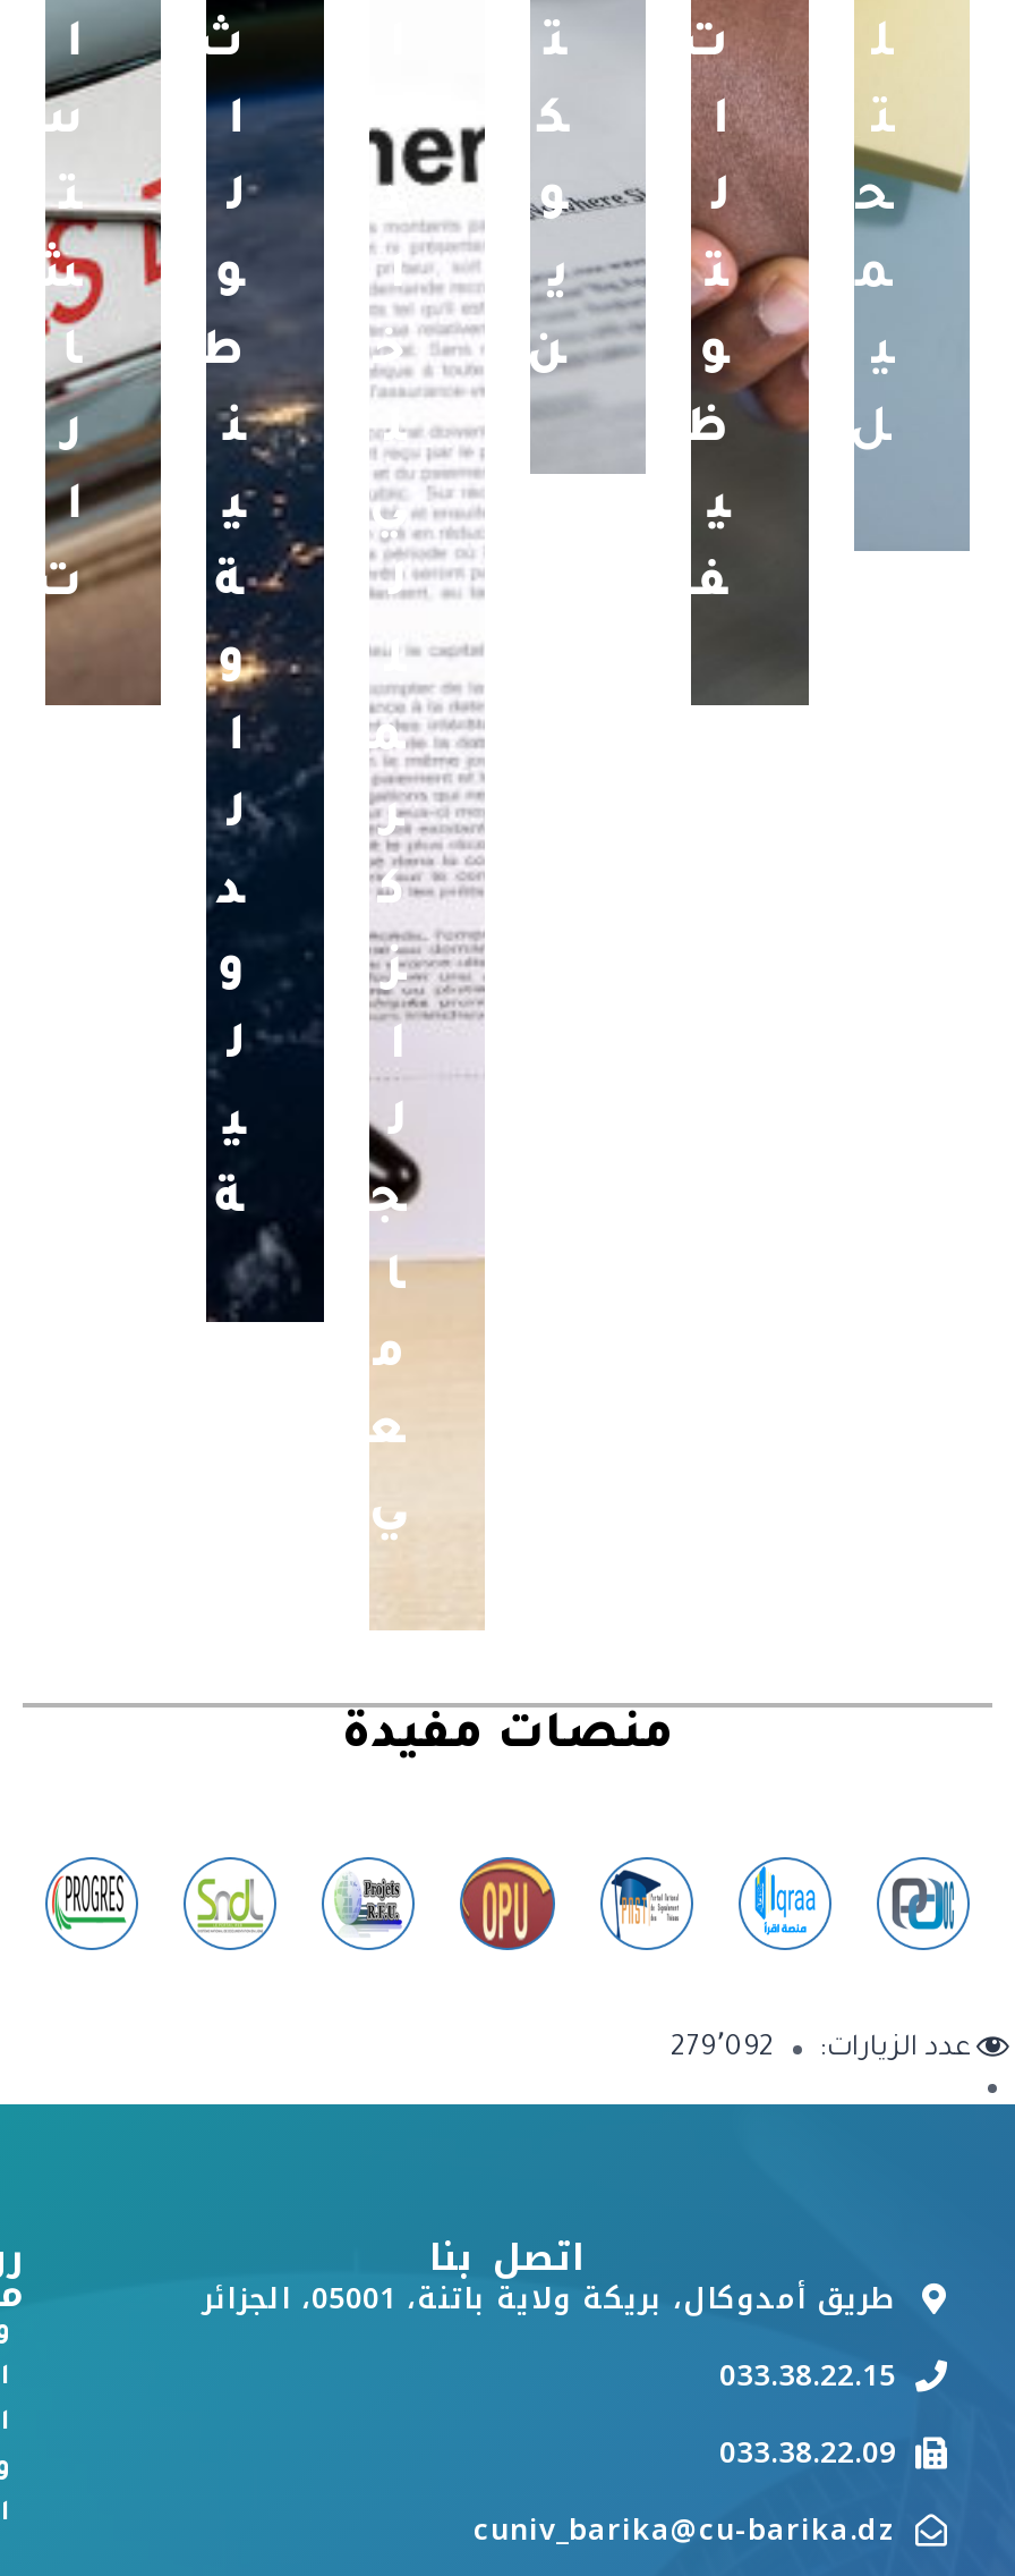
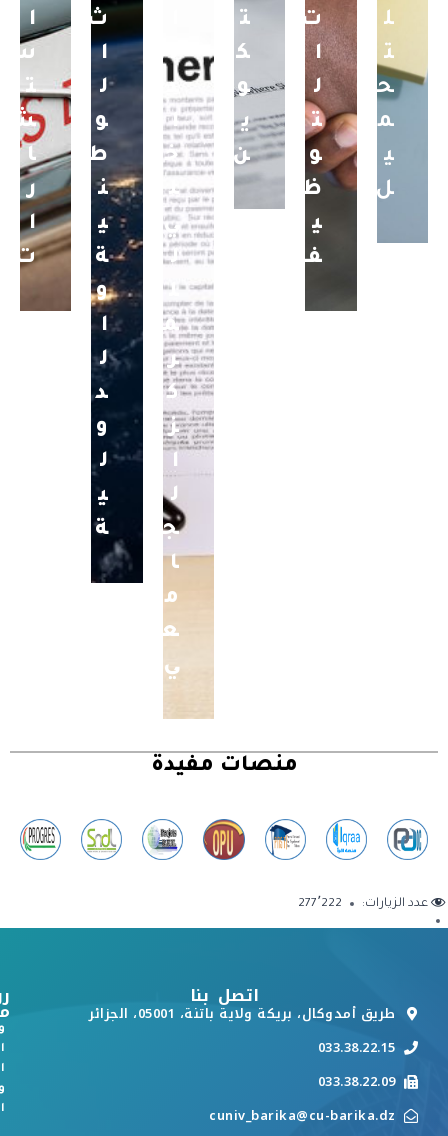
- عدد الزيارات: 279٬092
+ عدد الزيارات: 277٬222
